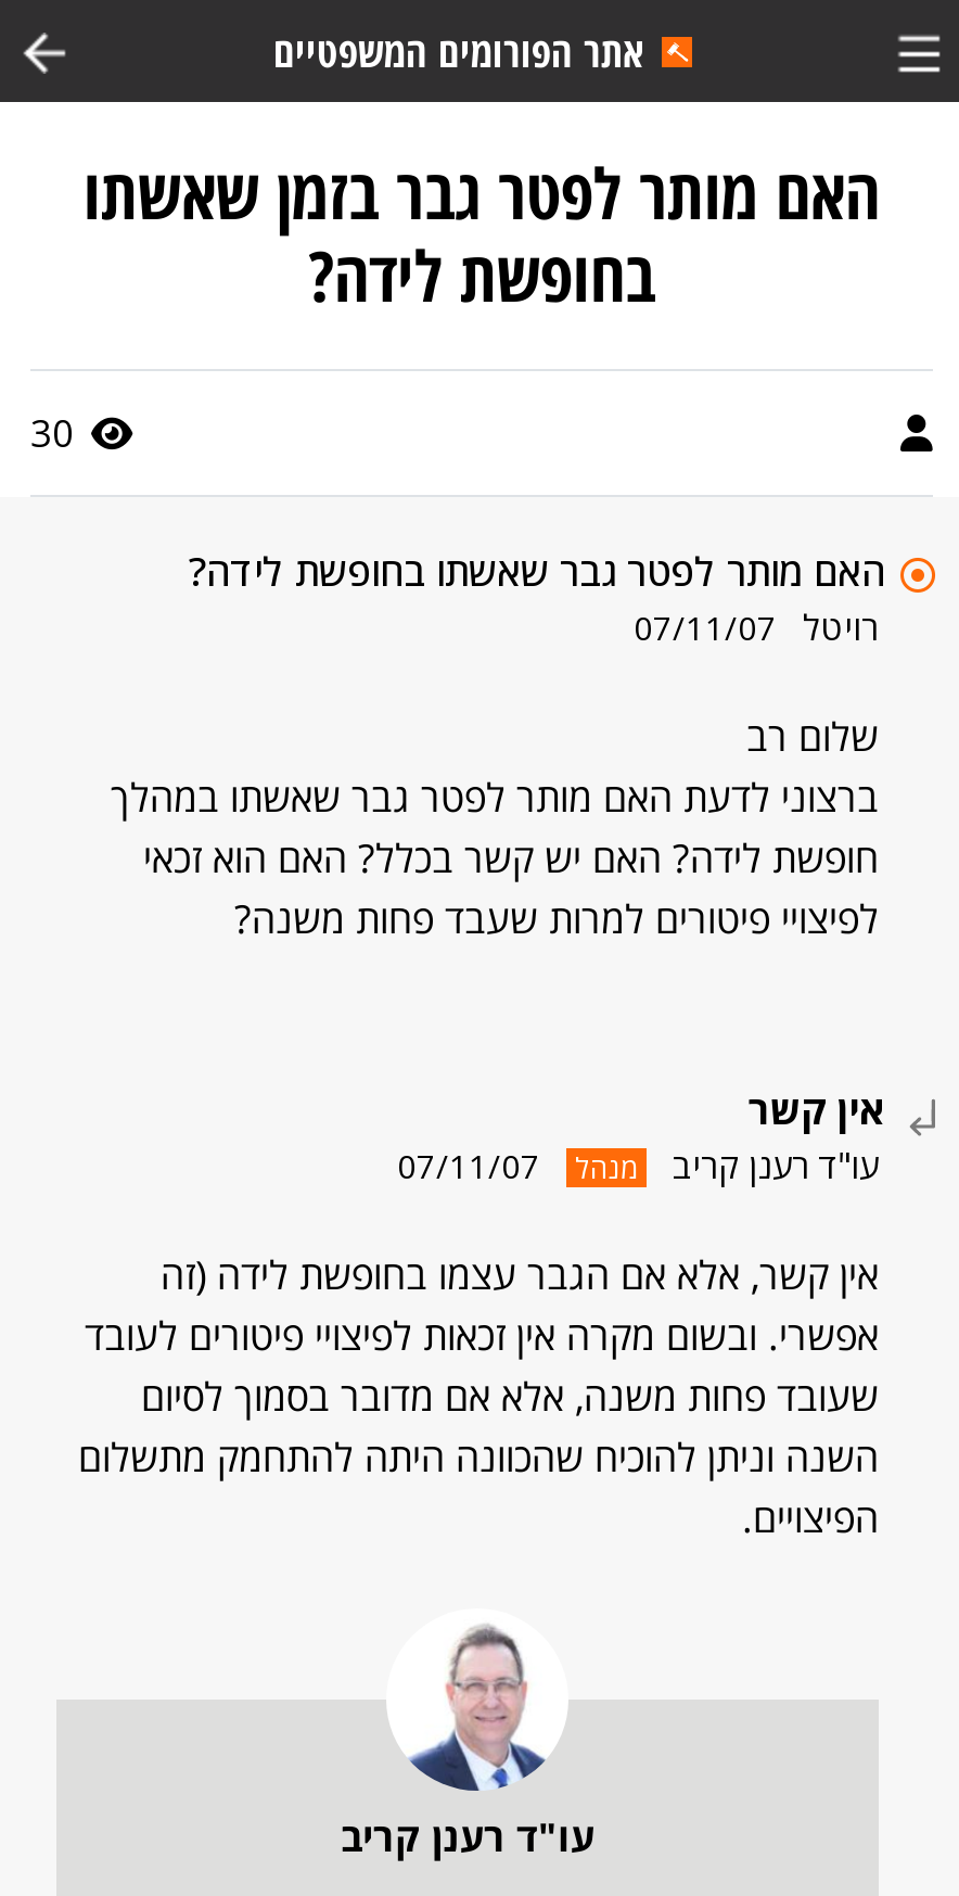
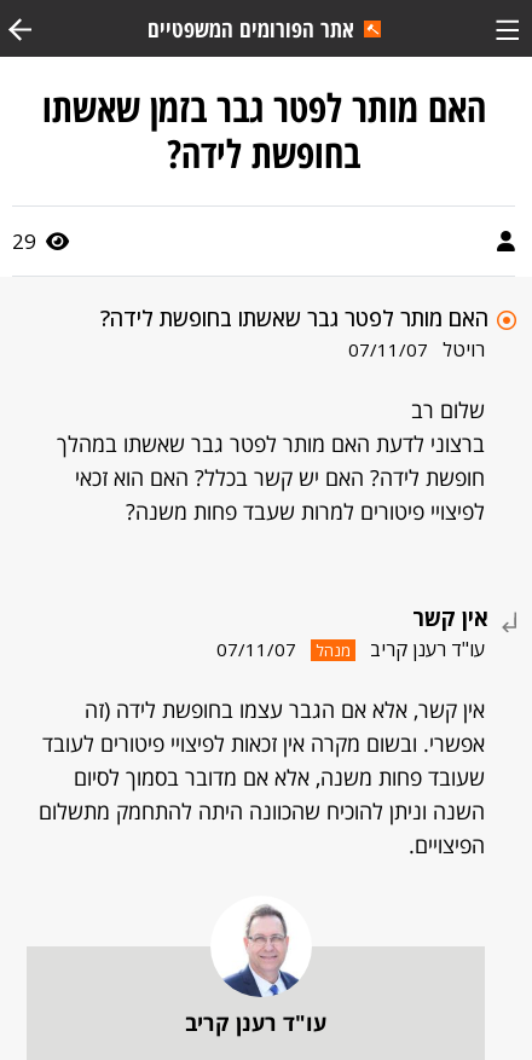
- 30
+ 29
